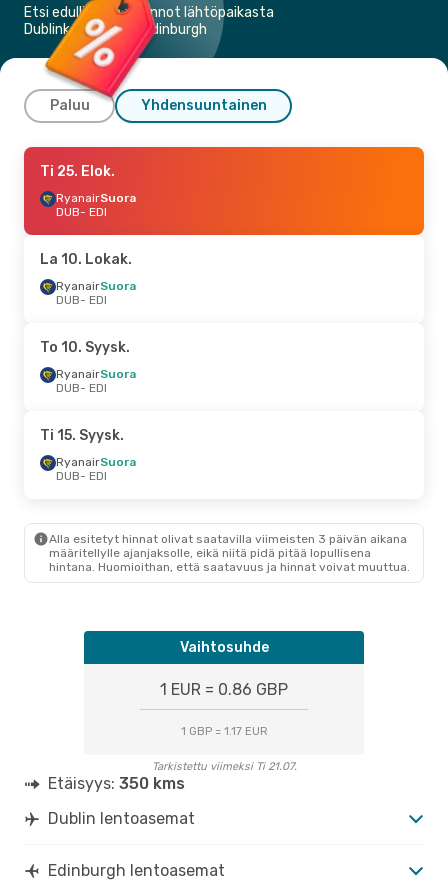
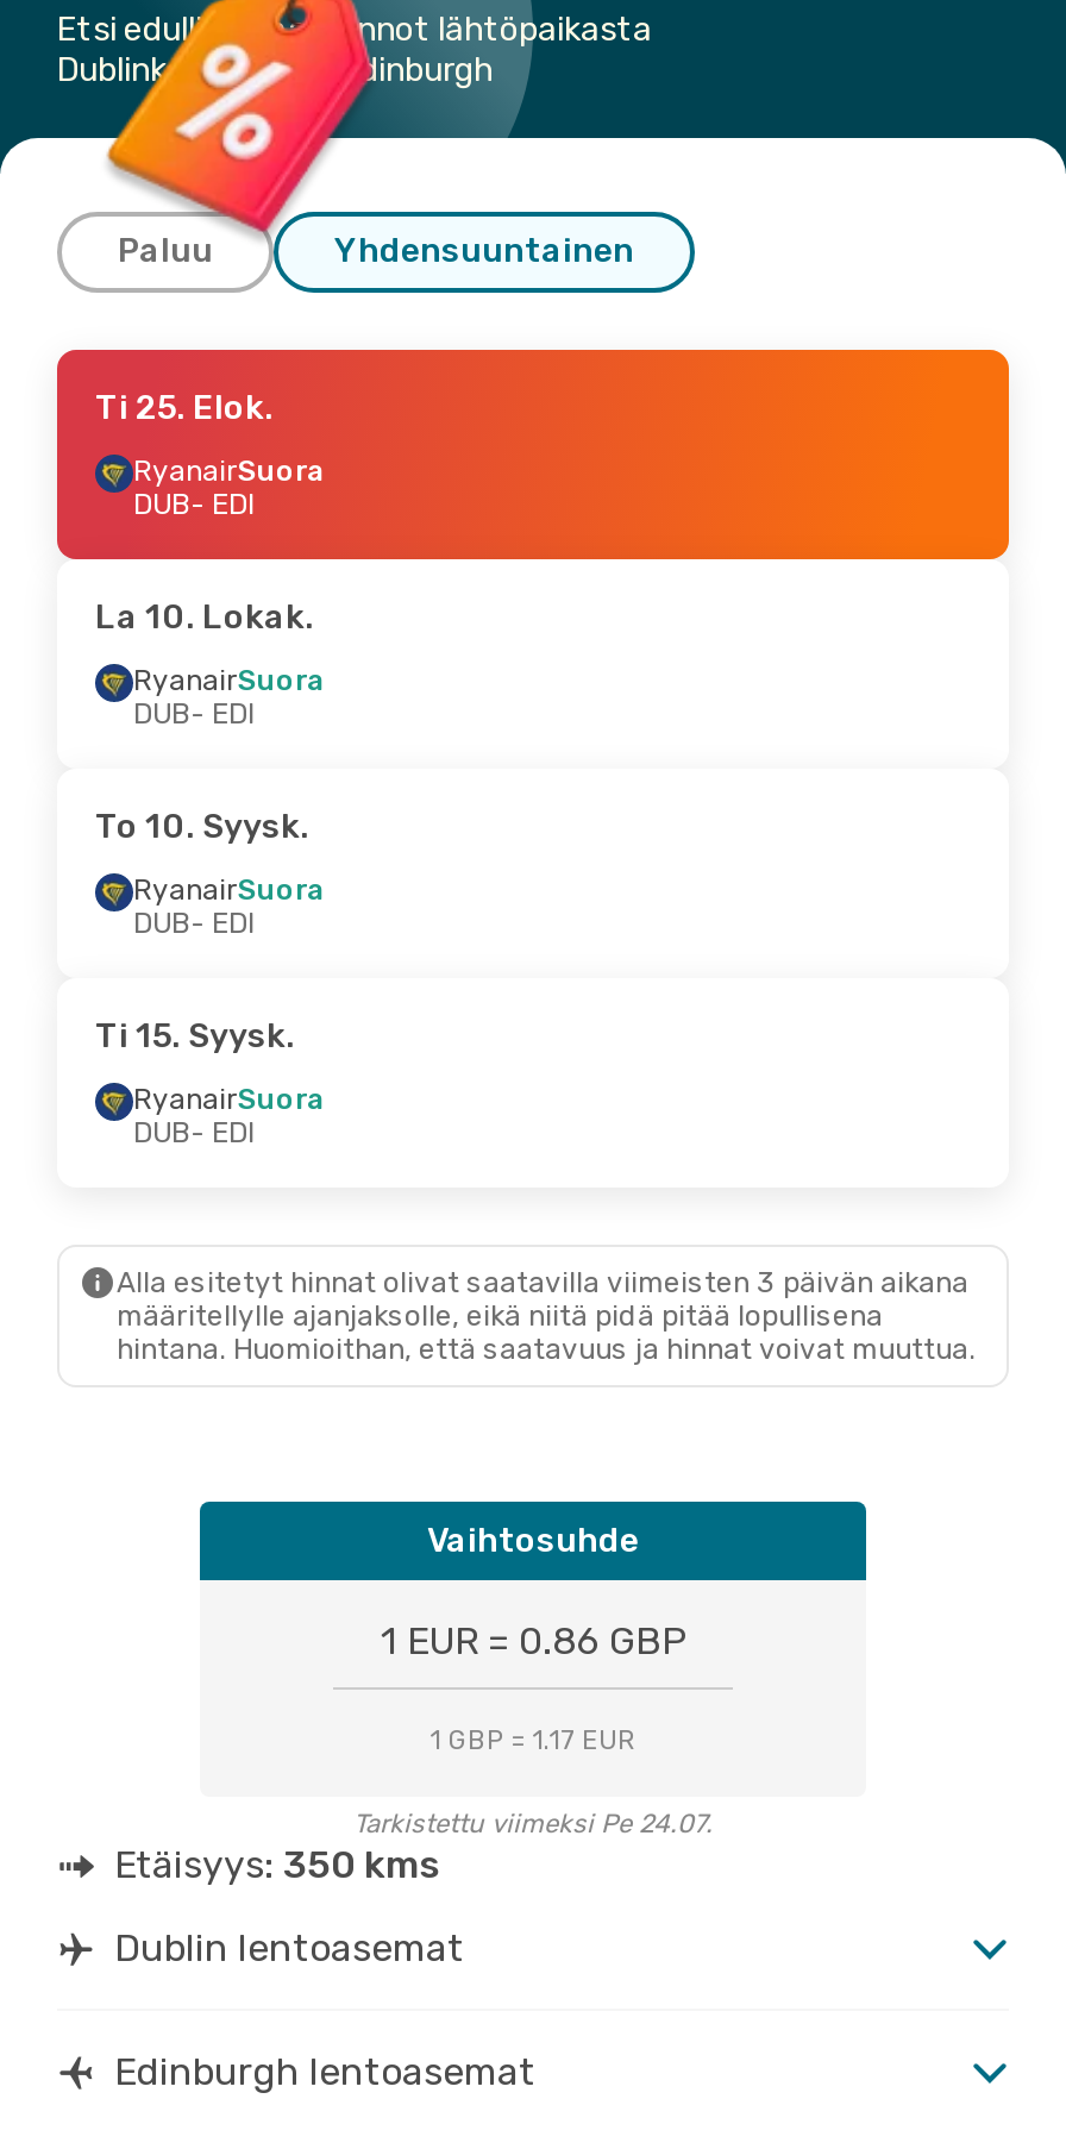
- Tarkistettu viimeksi Ti 21.07.
+ Tarkistettu viimeksi Pe 24.07.
